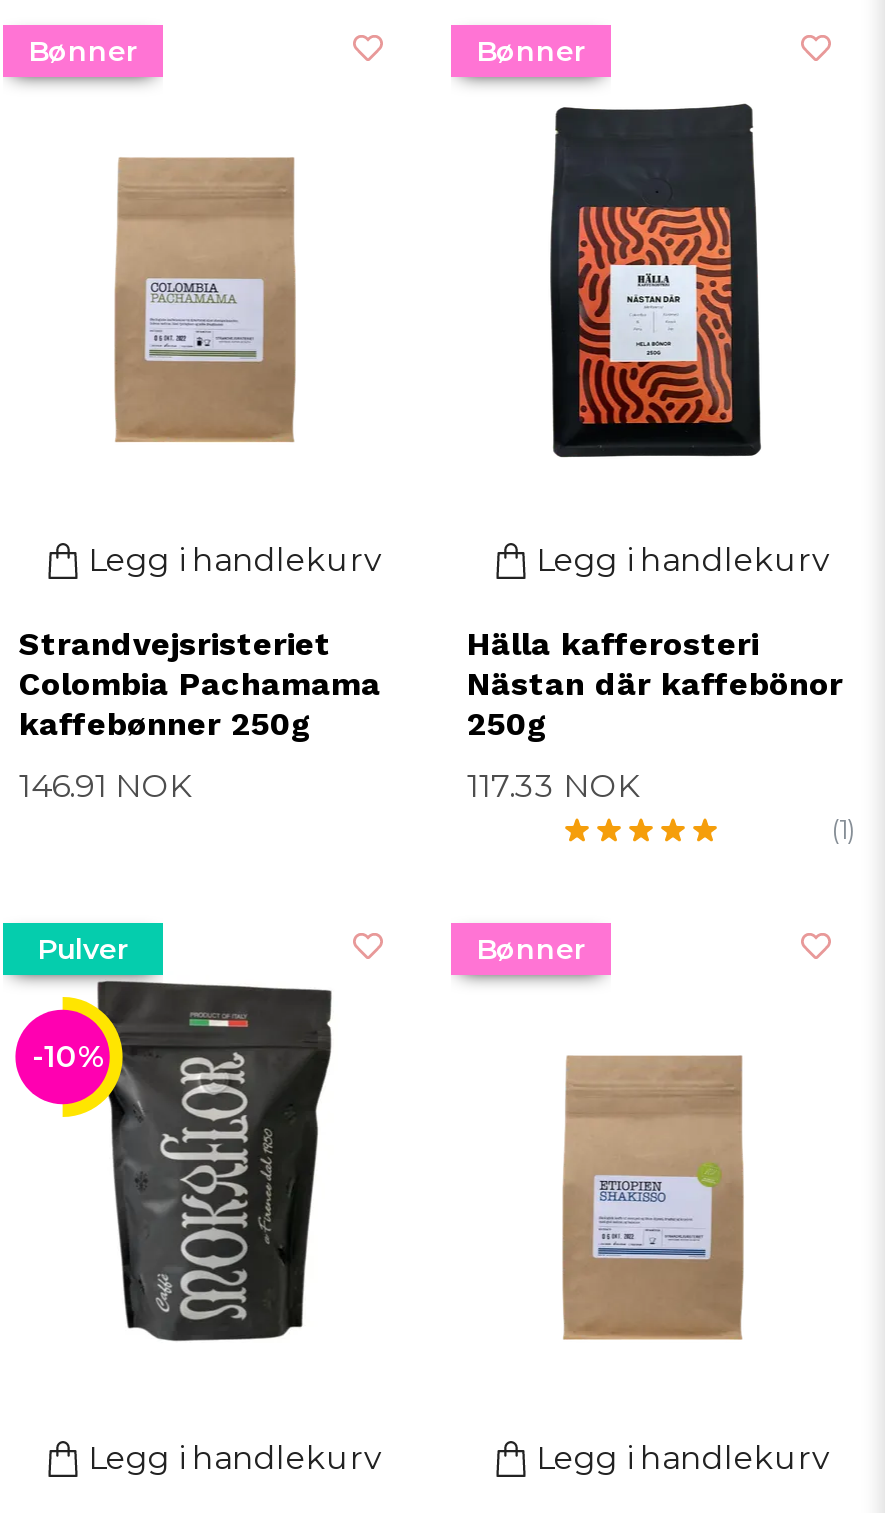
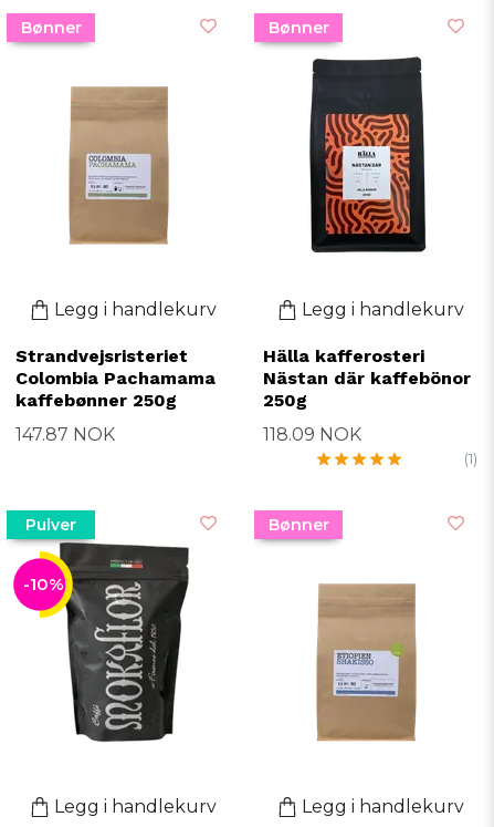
- 146.91 NOK
+ 147.87 NOK

- 117.33 NOK
+ 118.09 NOK
